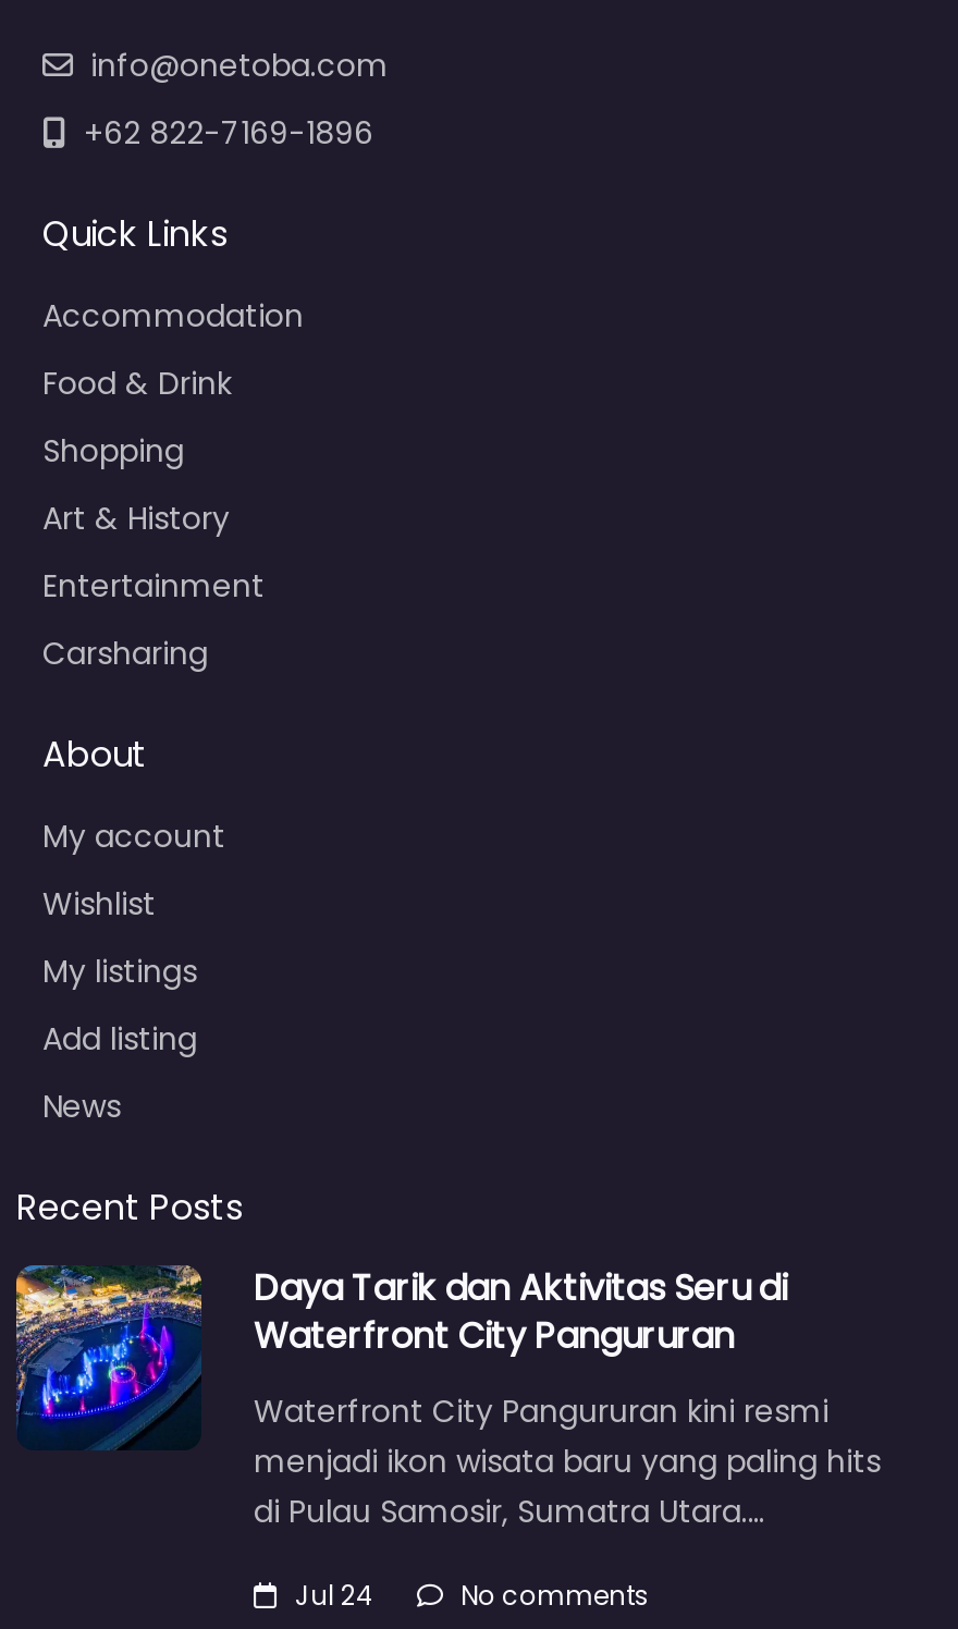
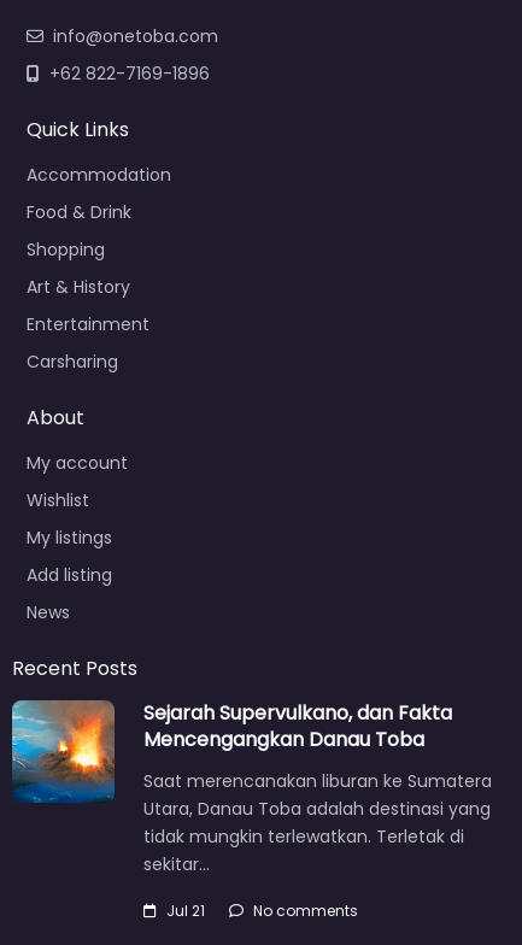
- [image]
- Daya Tarik dan Aktivitas Seru di
- Waterfront City Pangururan
+ [image]
+ Sejarah Supervulkano, dan Fakta
+ Mencengangkan Danau Toba

- Waterfront City Pangururan kini resmi
- menjadi ikon wisata baru yang paling hits
- di Pulau Samosir, Sumatra Utara.…
+ Saat merencanakan liburan ke Sumatera
+ Utara, Danau Toba adalah destinasi yang
+ tidak mungkin terlewatkan. Terletak di
+ sekitar…

- Jul 24
+ Jul 21
